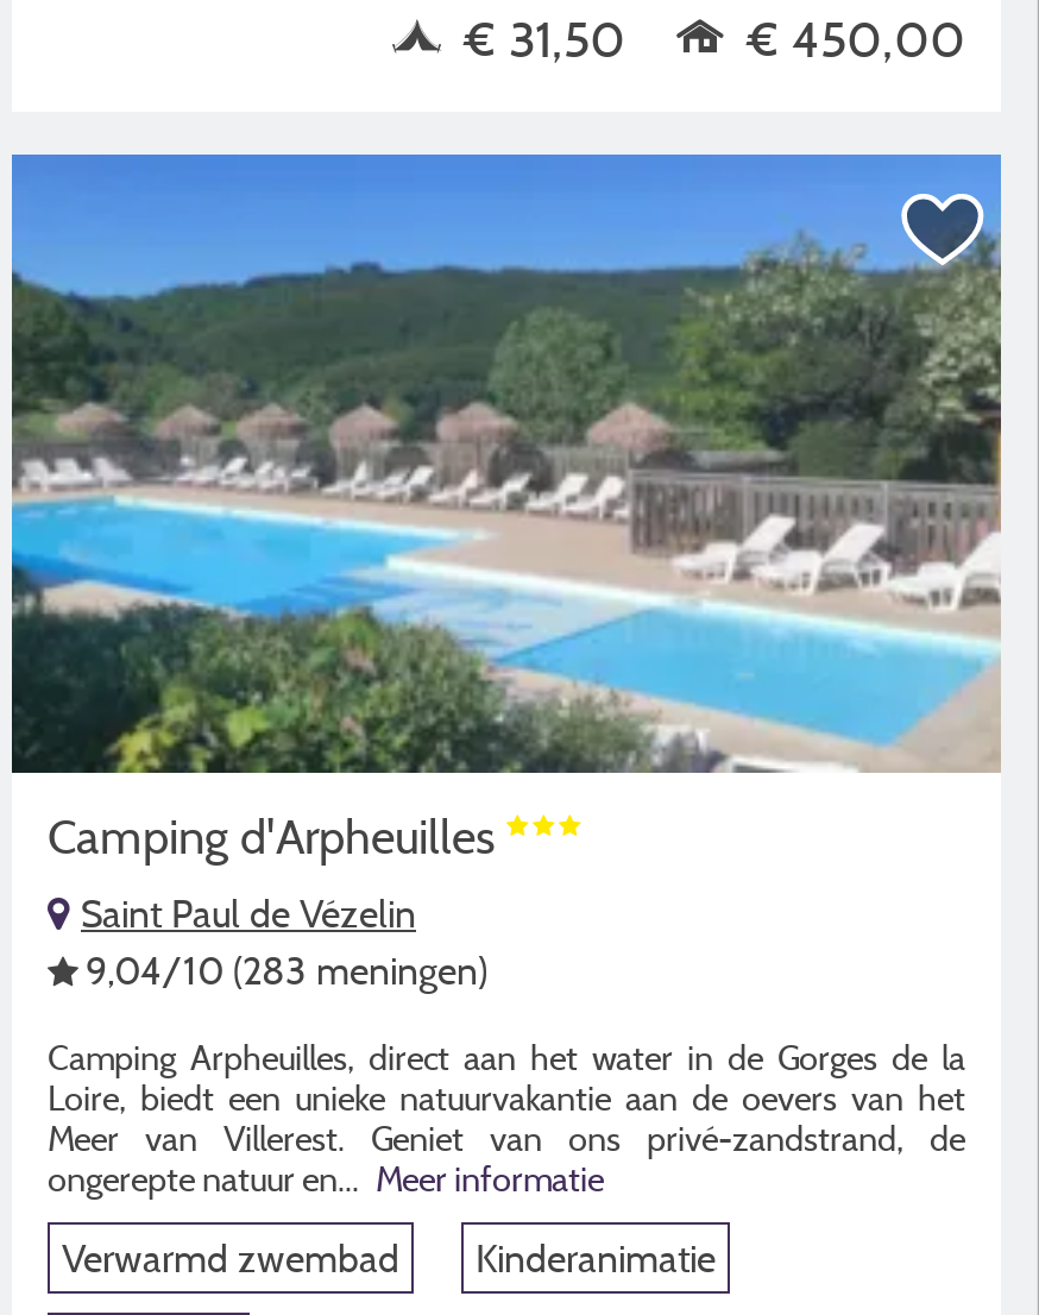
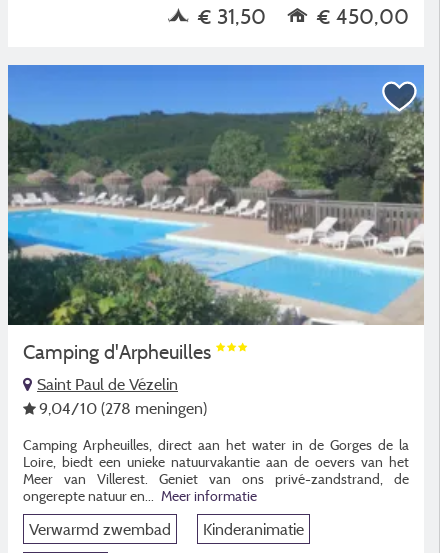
- 9,04/10 (283 meningen)
+ 9,04/10 (278 meningen)
